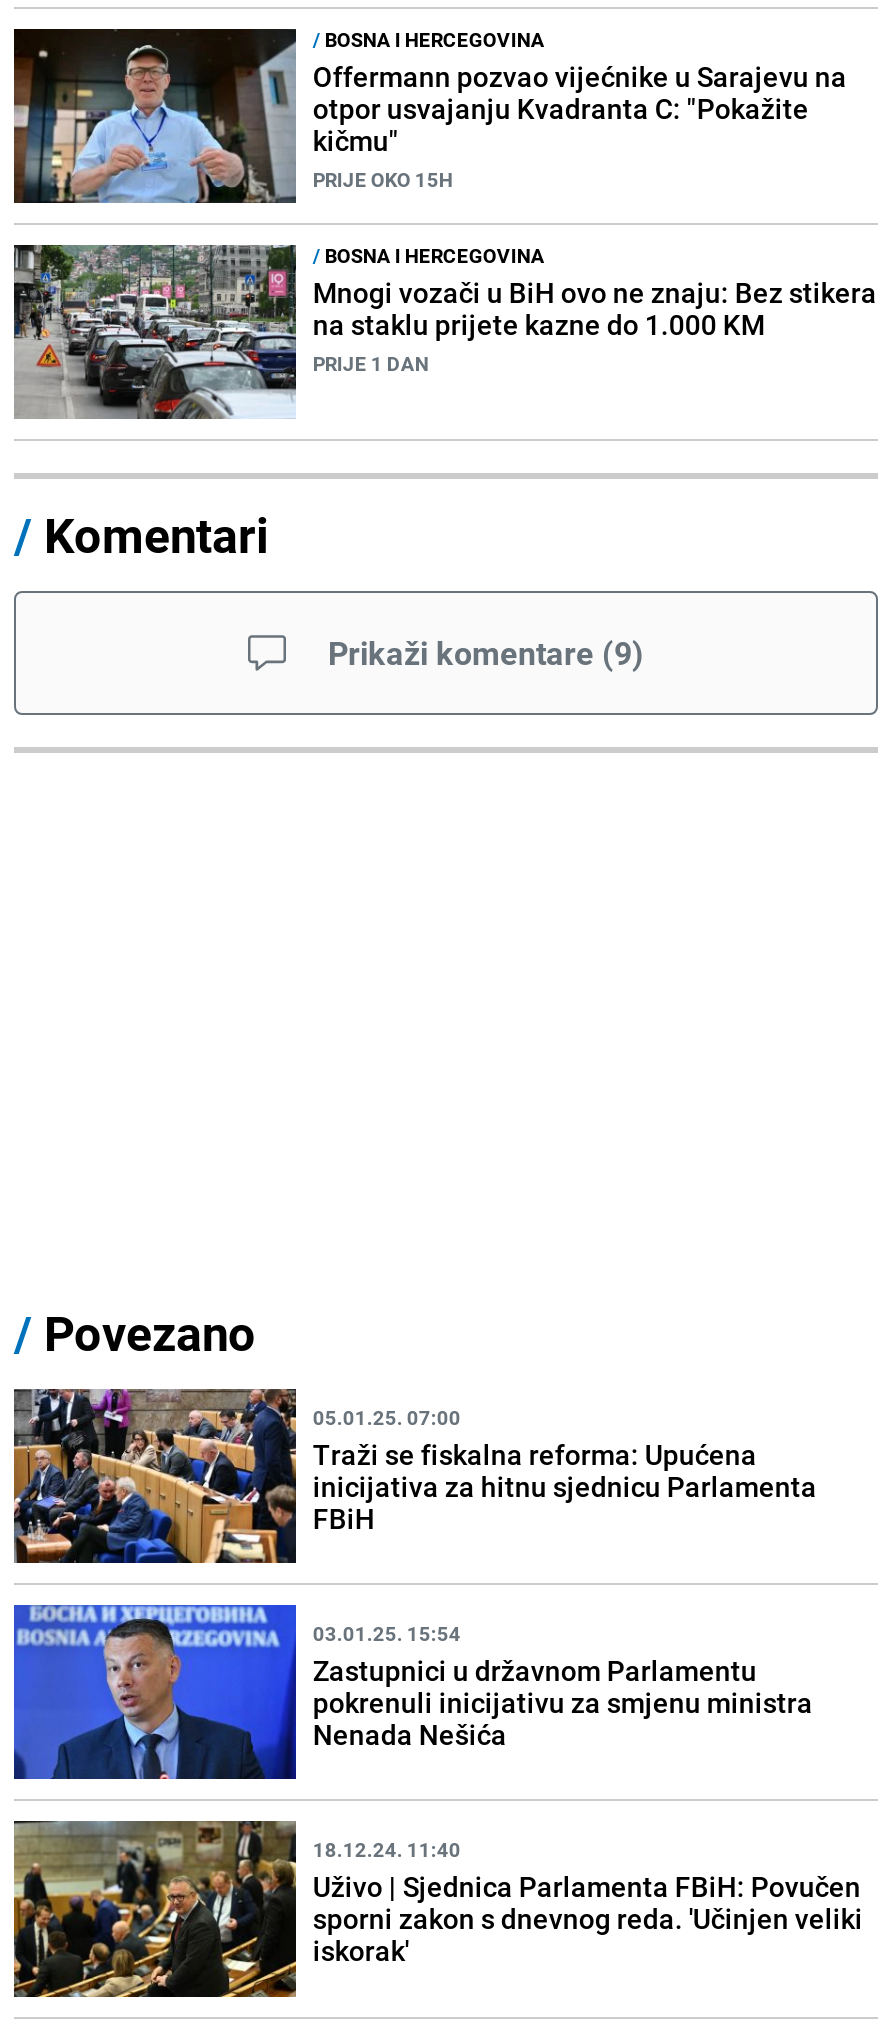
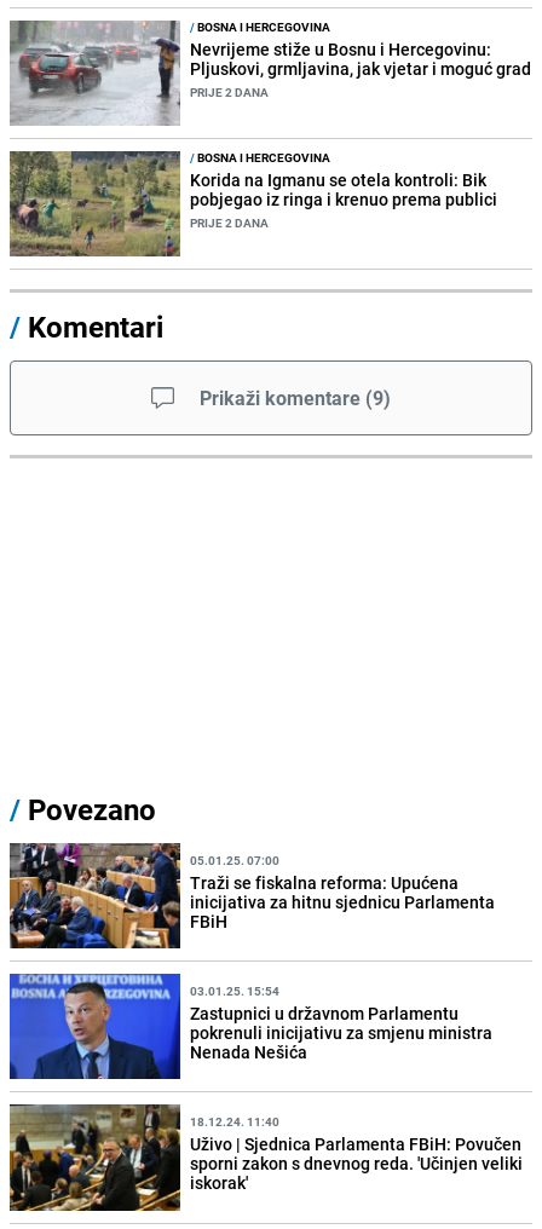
- [image]
- Offermann pozvao vijećnike u Sarajevu na
- otpor usvajanju Kvadranta C: "Pokažite
- kičmu"
- PRIJE OKO 15H
+ [image]
+ Nevrijeme stiže u Bosnu i Hercegovinu:
+ Pljuskovi, grmljavina, jak vjetar i moguć grad
+ PRIJE 2 DANA

- [image]
- Mnogi vozači u BiH ovo ne znaju: Bez stikera
- na staklu prijete kazne do 1.000 KM
- PRIJE 1 DAN
+ [image]
+ Korida na Igmanu se otela kontroli: Bik
+ pobjegao iz ringa i krenuo prema publici
+ PRIJE 2 DANA
